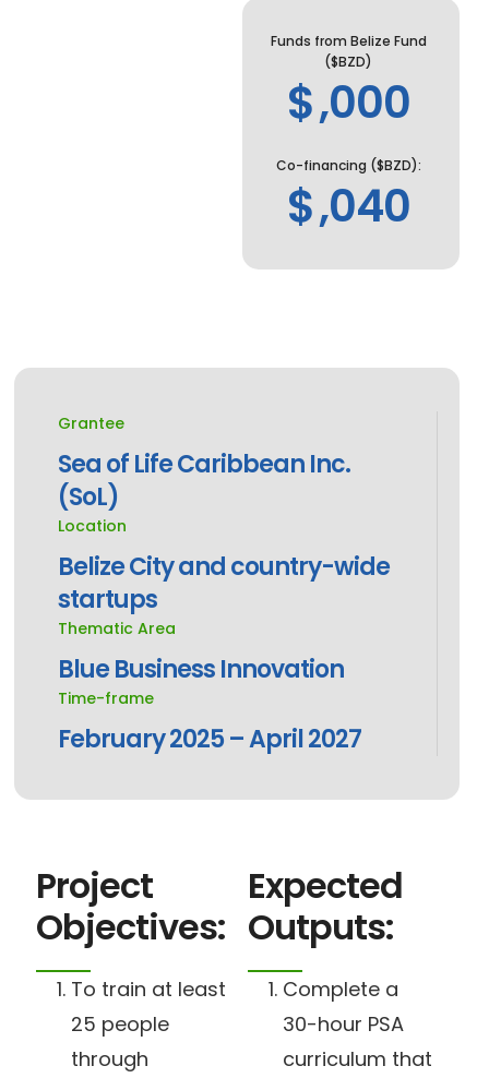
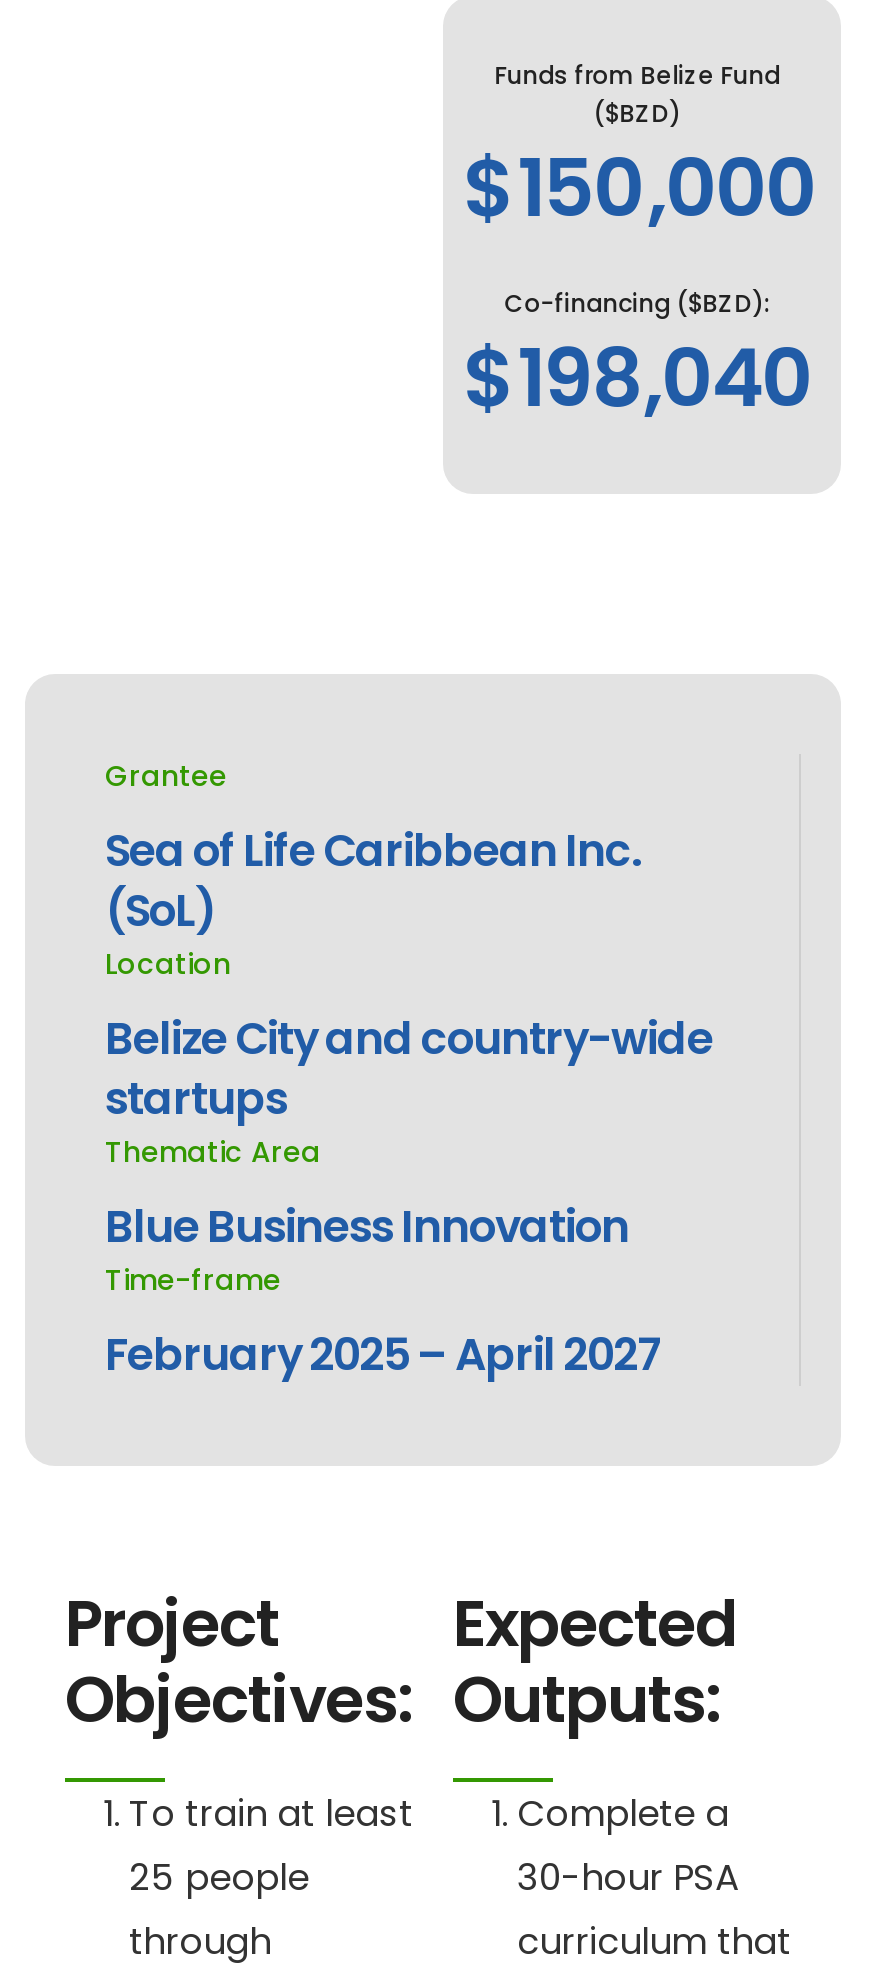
- $ ,000
+ $ 150 ,000

- $ ,040
+ $ 198 ,040
